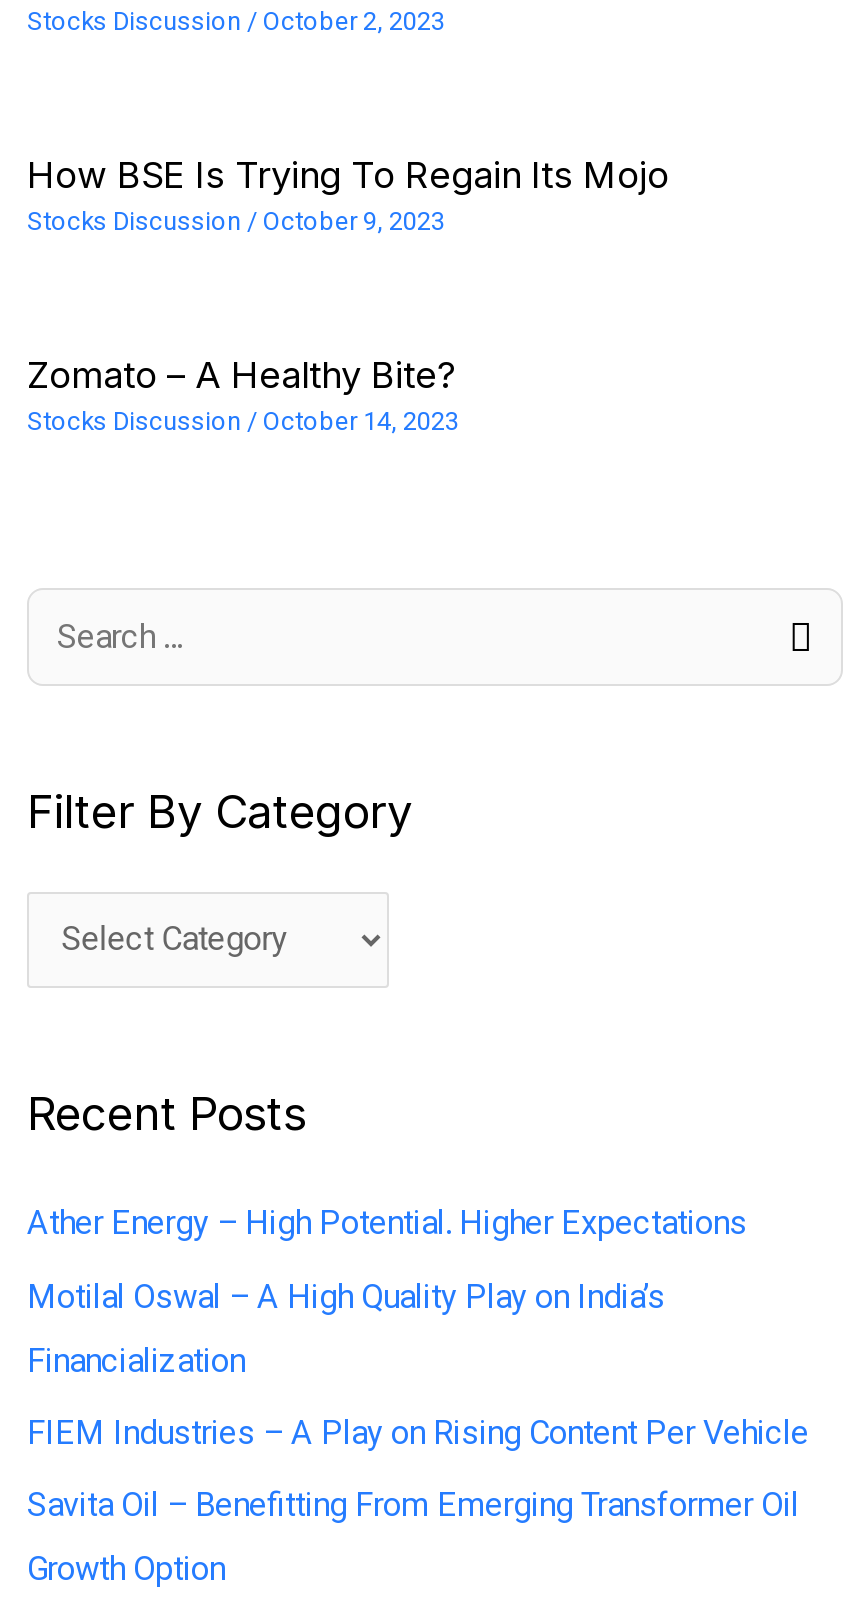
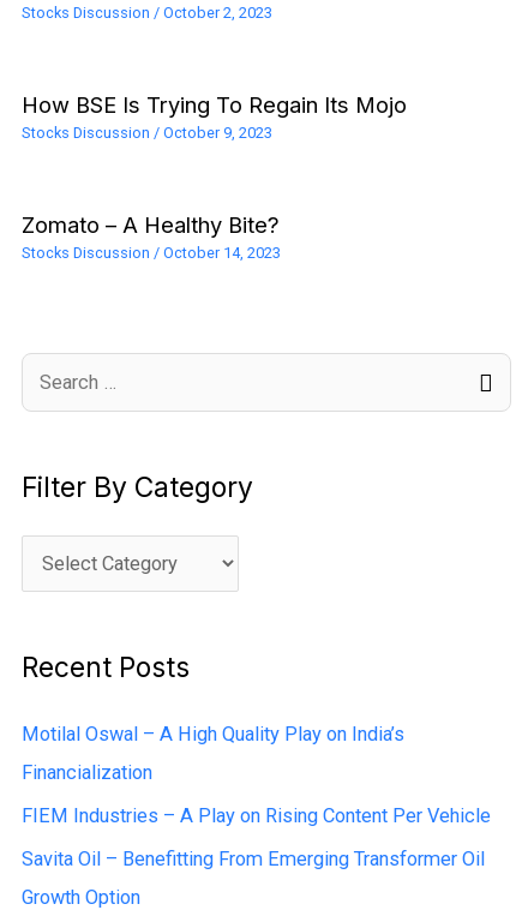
- Ather Energy – High Potential. Higher Expectations
